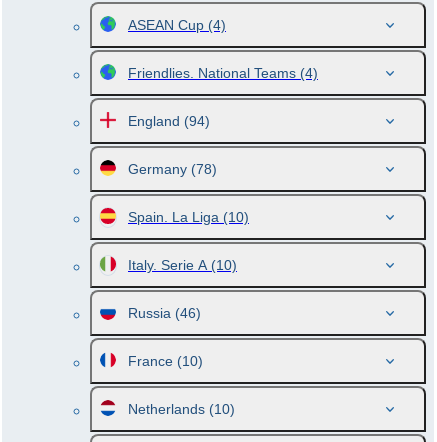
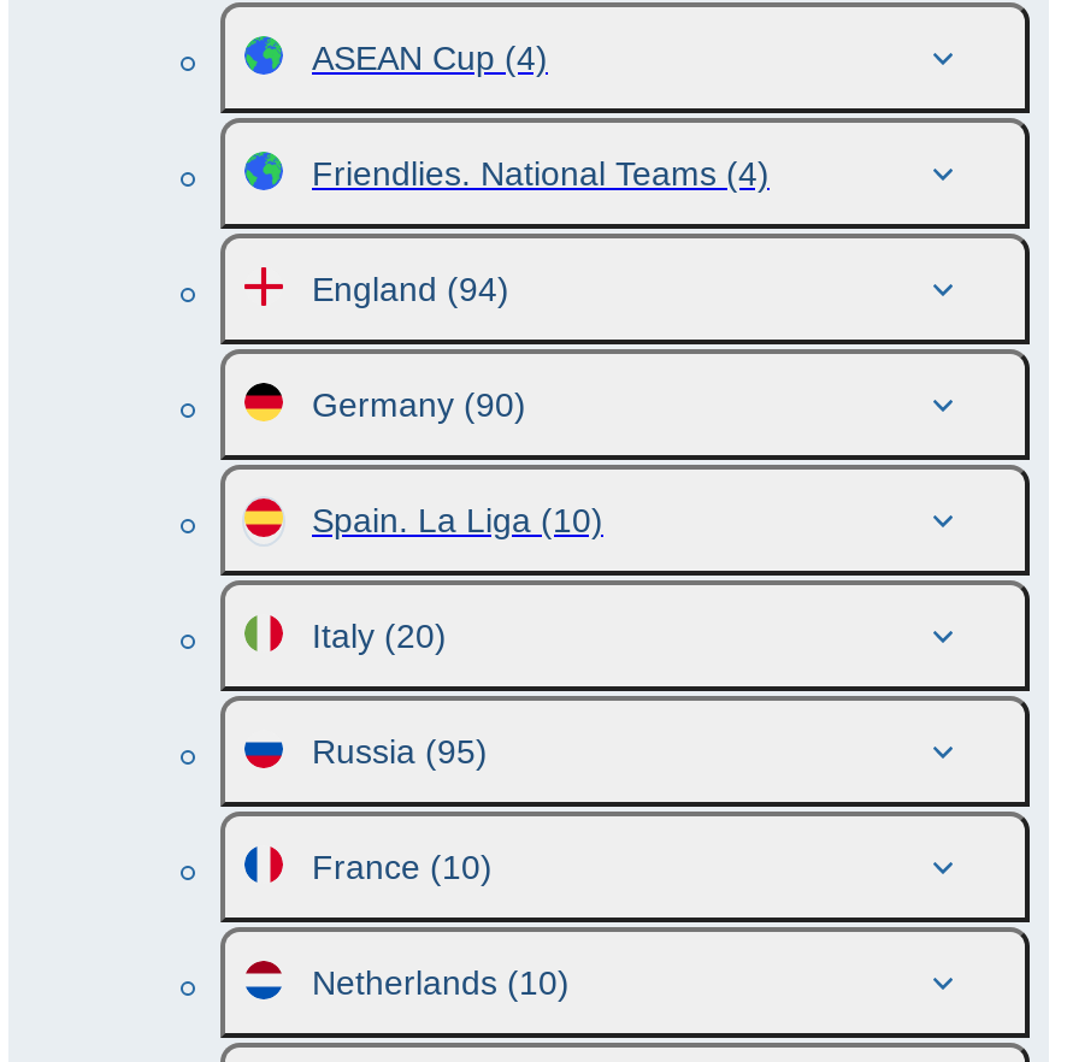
- Germany (78)
+ Germany (90)

- Italy. Serie A (10)
+ Italy (20)

- Russia (46)
+ Russia (95)
